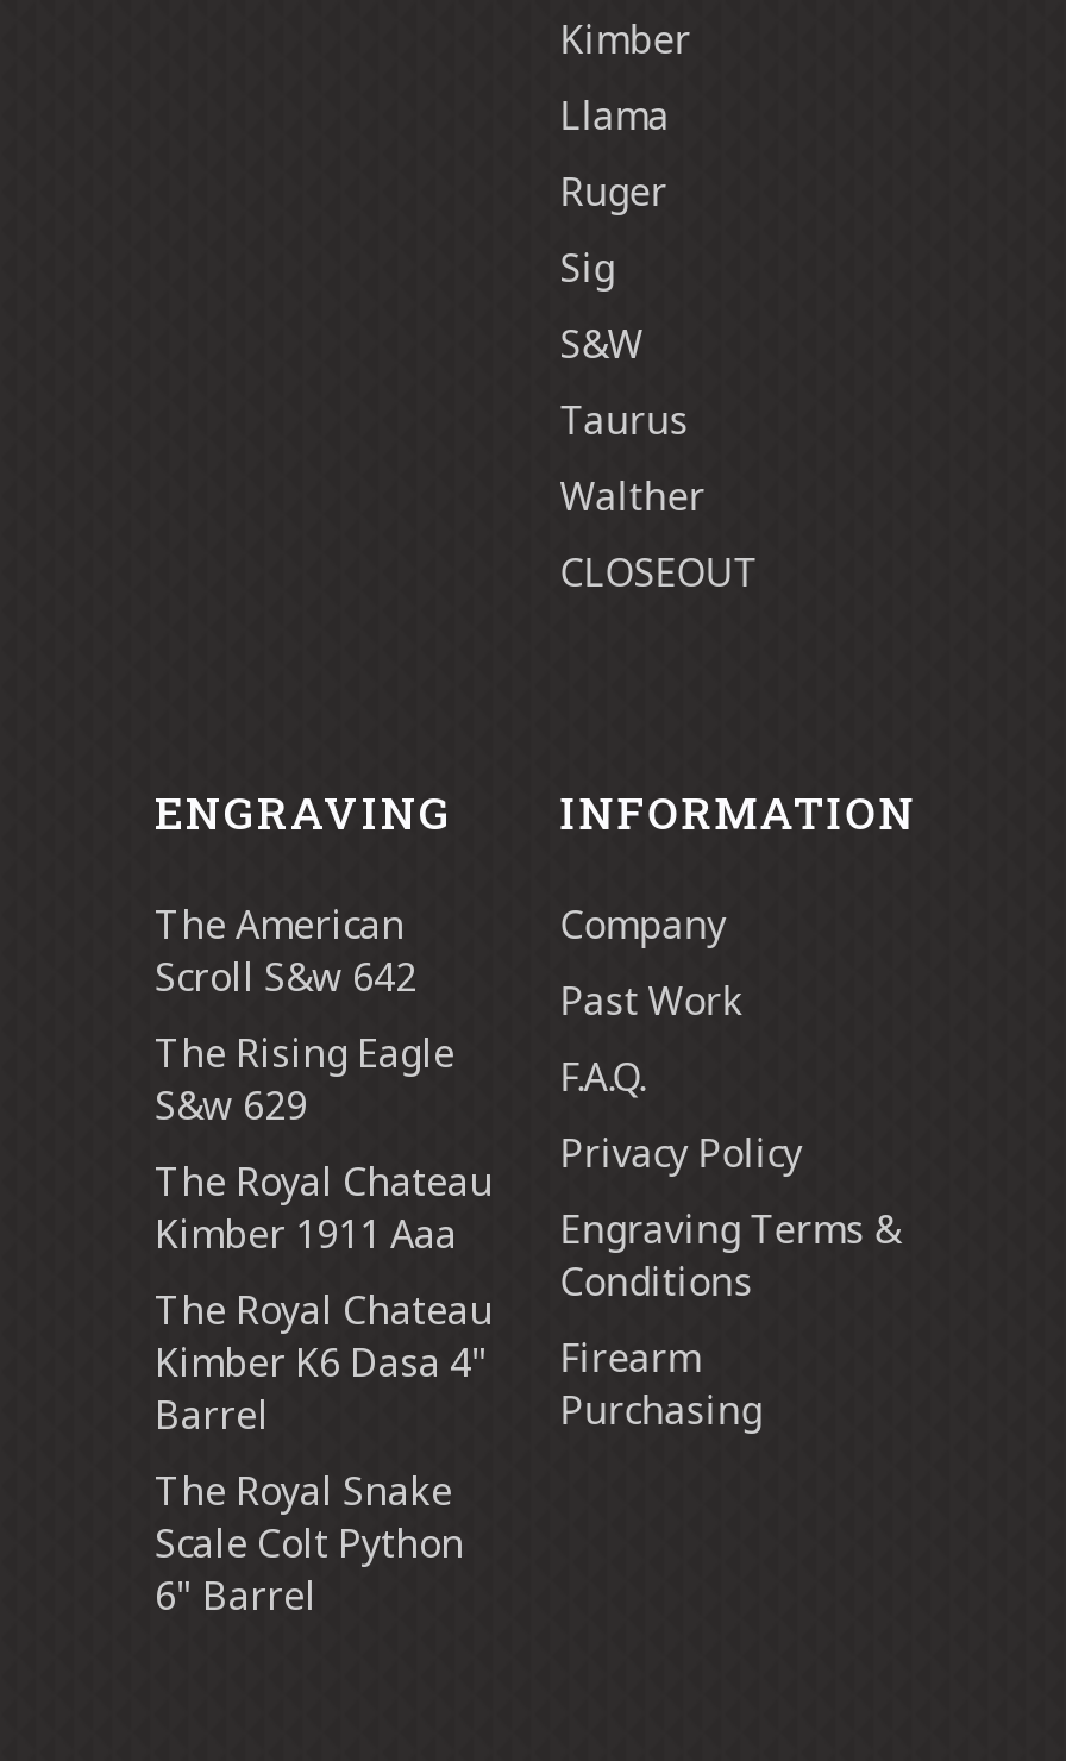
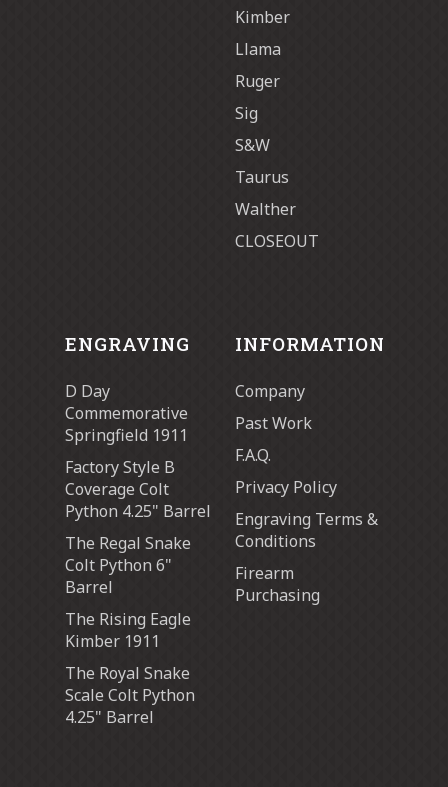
- The American
- Scroll S&w 642
- S&w 629
- The Royal Chateau
- Kimber 1911 Aaa
- The Royal Chateau
- Kimber K6 Dasa 4"
+ D Day
+ Commemorative
+ Springfield 1911
+ Factory Style B
+ Coverage Colt
+ Python 4.25" Barrel
+ The Regal Snake
+ Colt Python 6"

moved down: The Rising Eagle

+ Kimber 1911

- 6" Barrel
+ 4.25" Barrel
